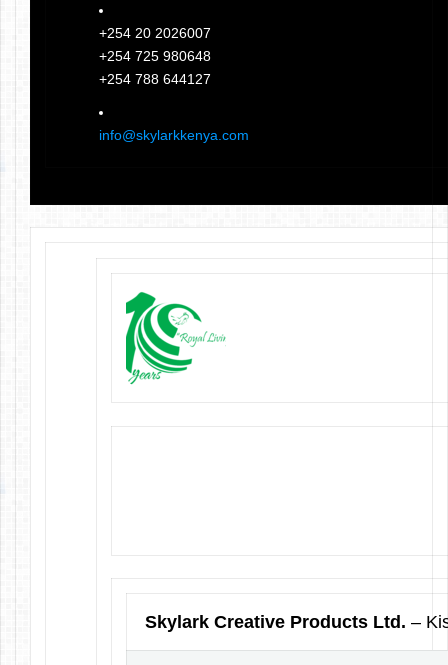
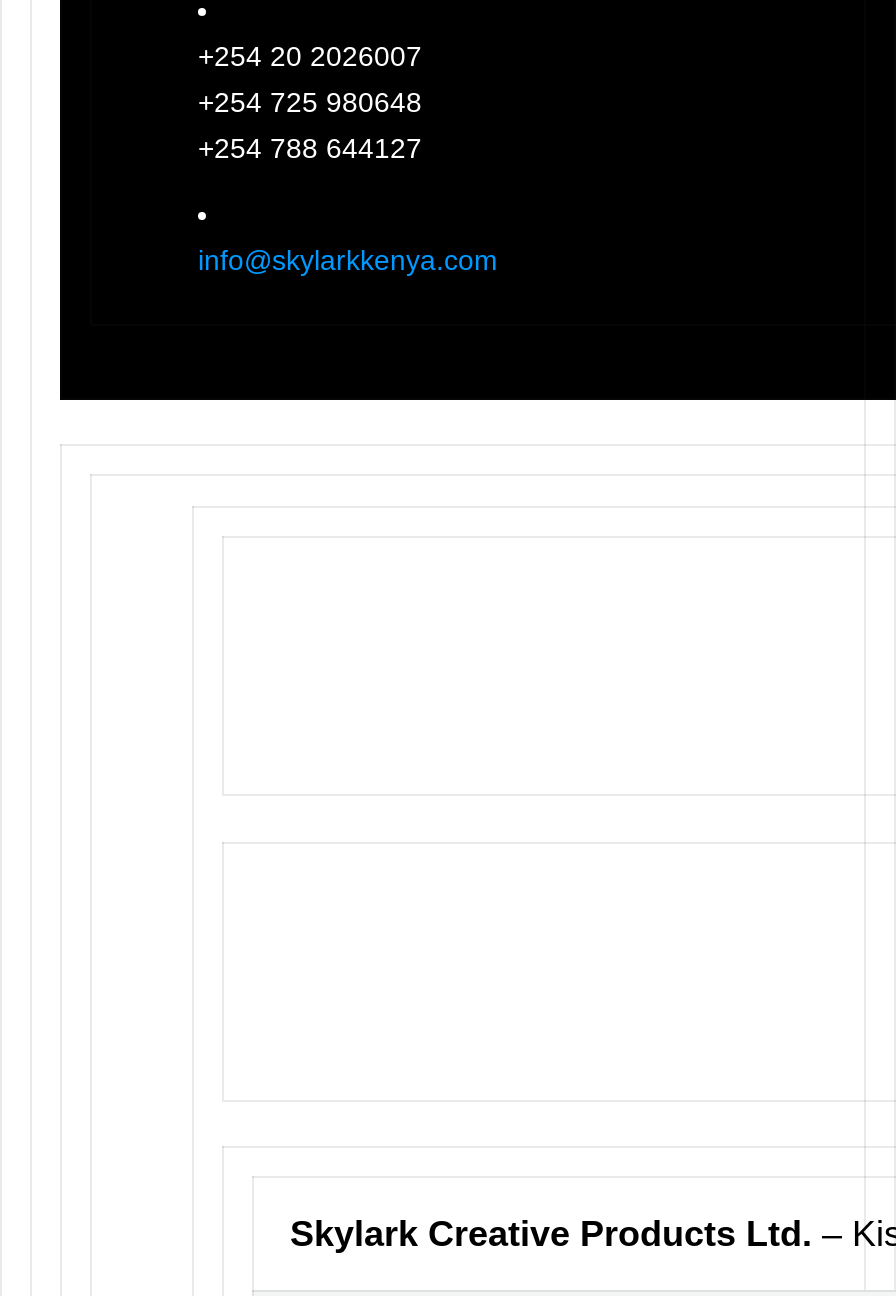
- [image]
